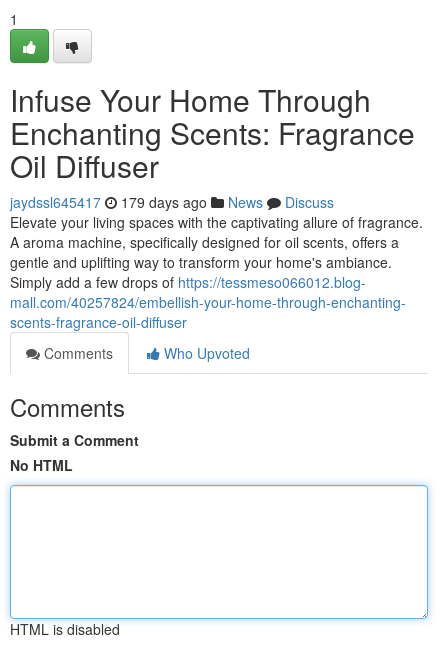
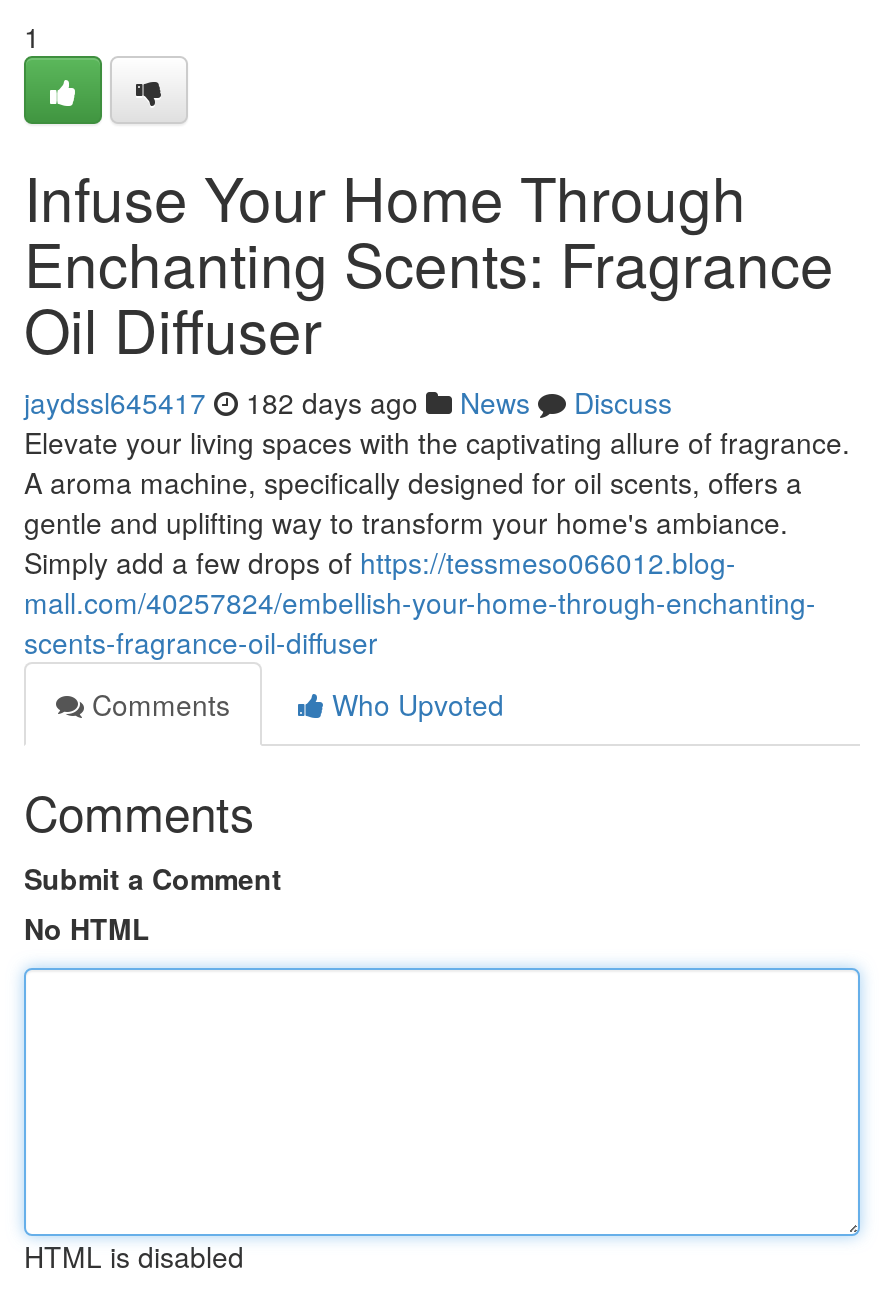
- jaydssl645417 179 days ago News Discuss
+ jaydssl645417 182 days ago News Discuss
